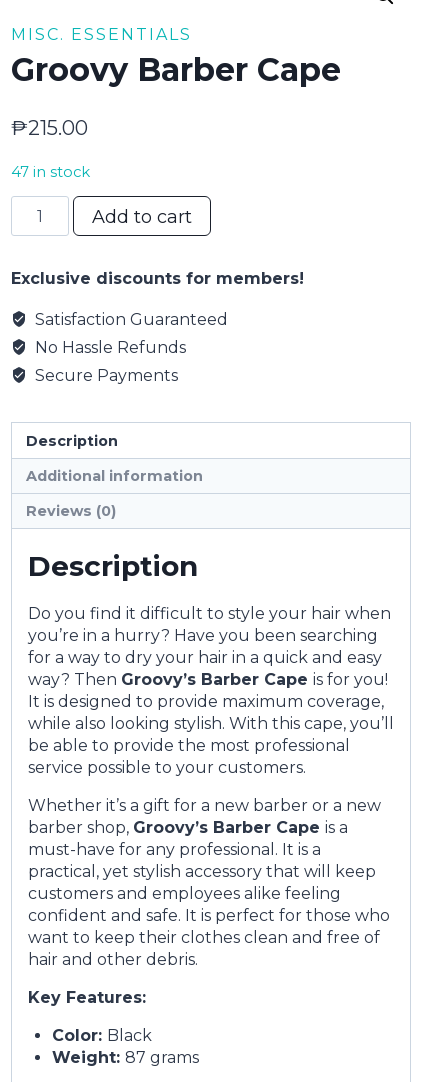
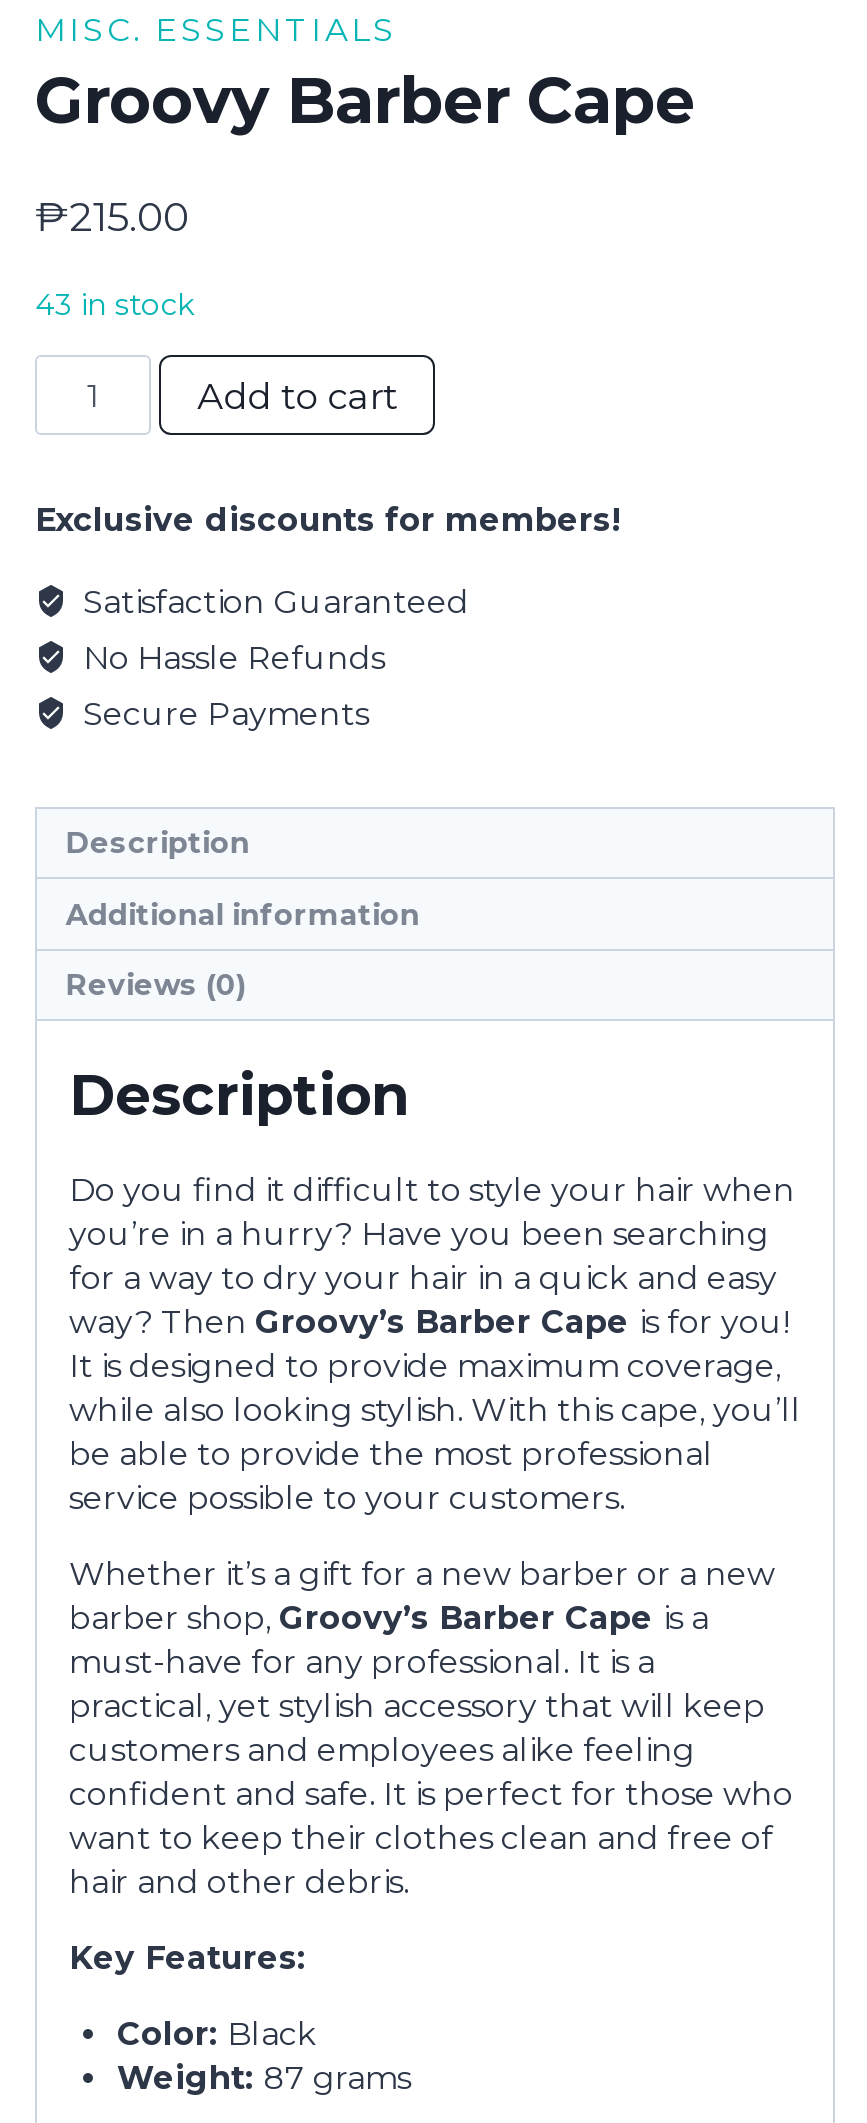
- 47 in stock
+ 43 in stock
